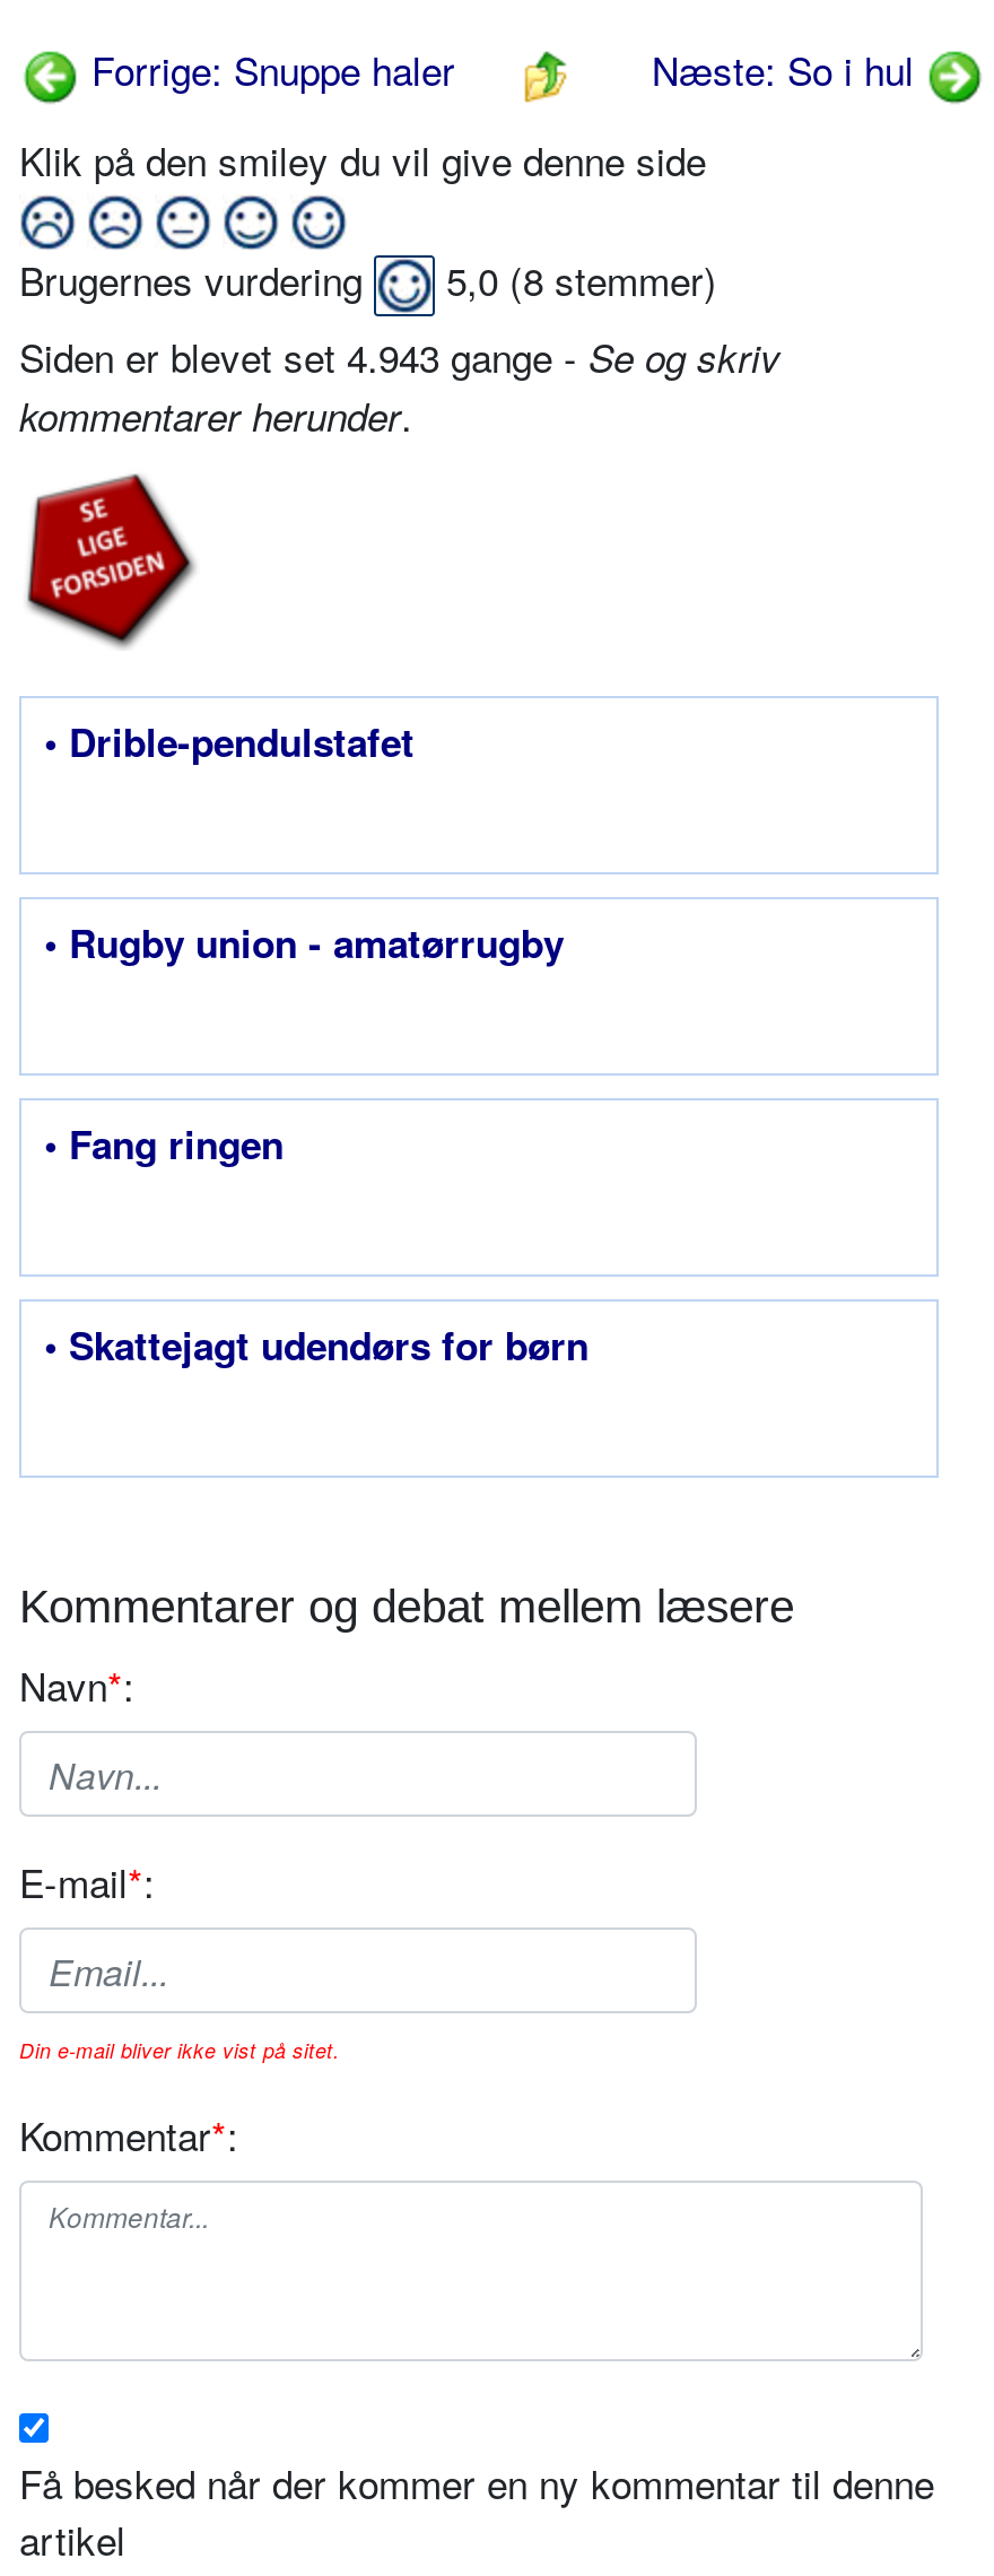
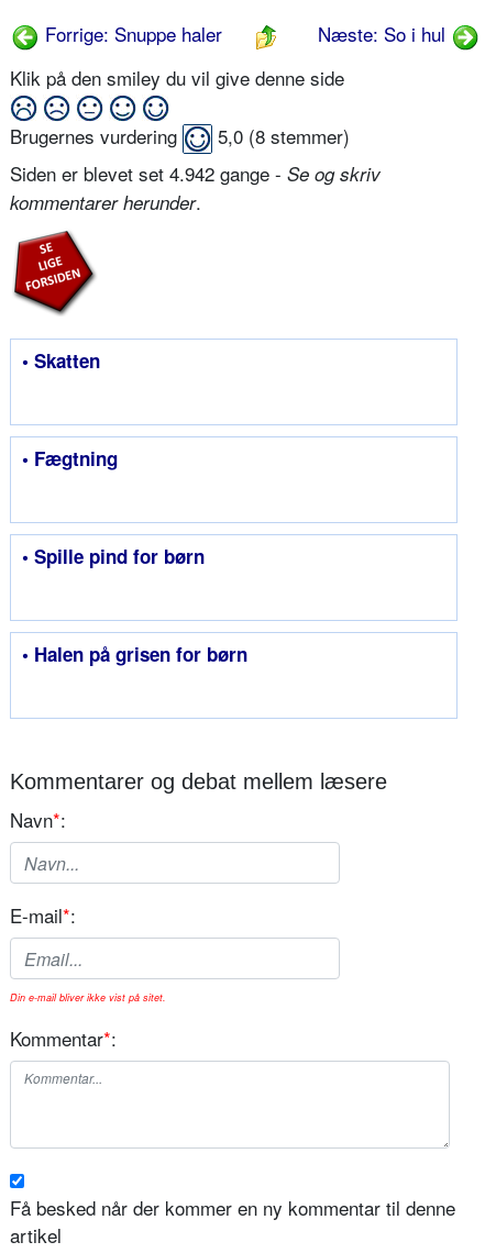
- Siden er blevet set 4.943 gange - Se og skriv
+ Siden er blevet set 4.942 gange - Se og skriv

- • Drible-pendulstafet
+ • Skatten

- • Rugby union - amatørrugby
+ • Fægtning

- • Fang ringen
+ • Spille pind for børn

- • Skattejagt udendørs for børn
+ • Halen på grisen for børn
